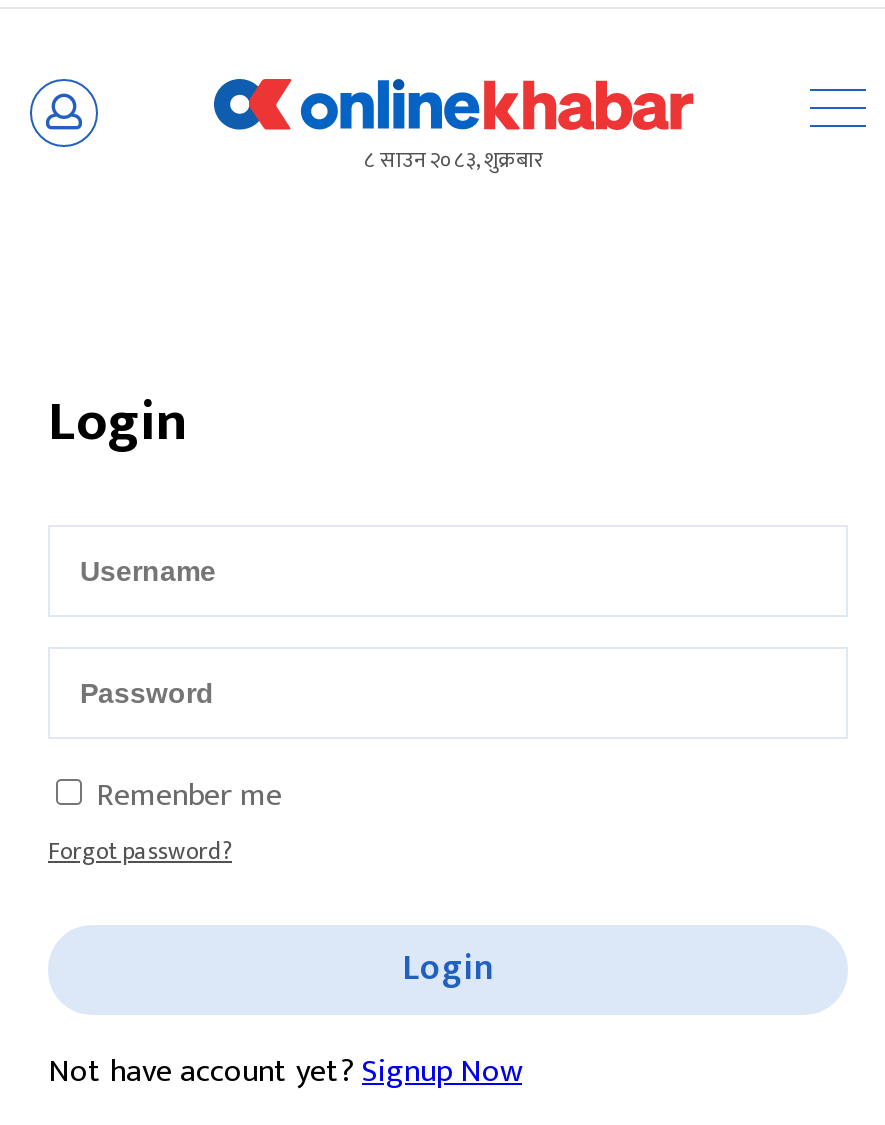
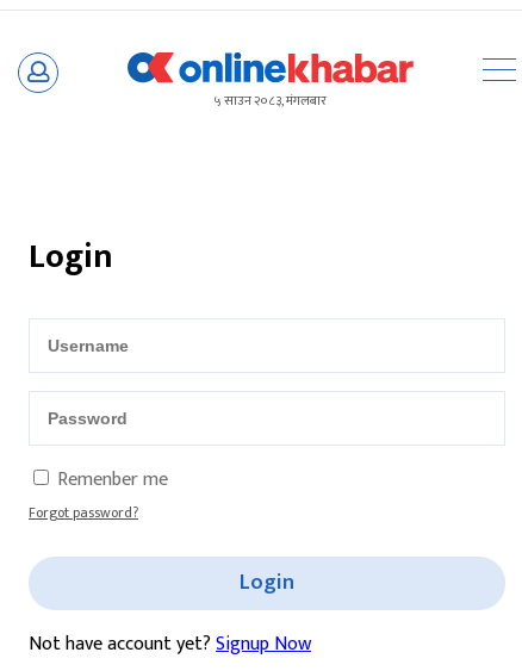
- ८ साउन २०८३, शुक्रबार
+ ५ साउन २०८३, मंगलबार
